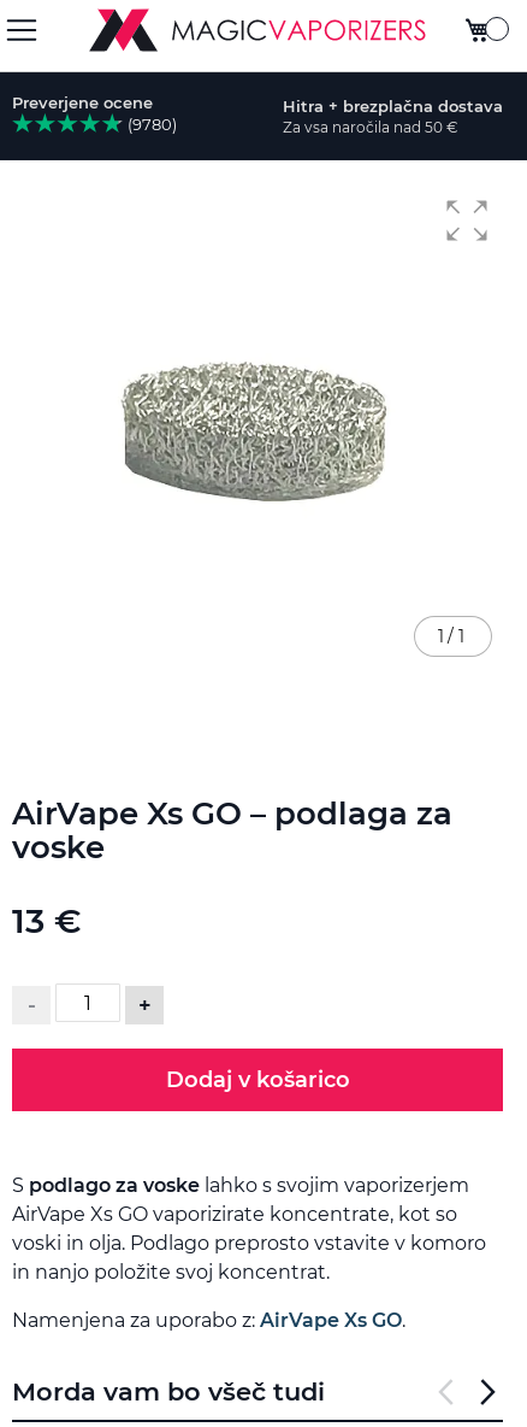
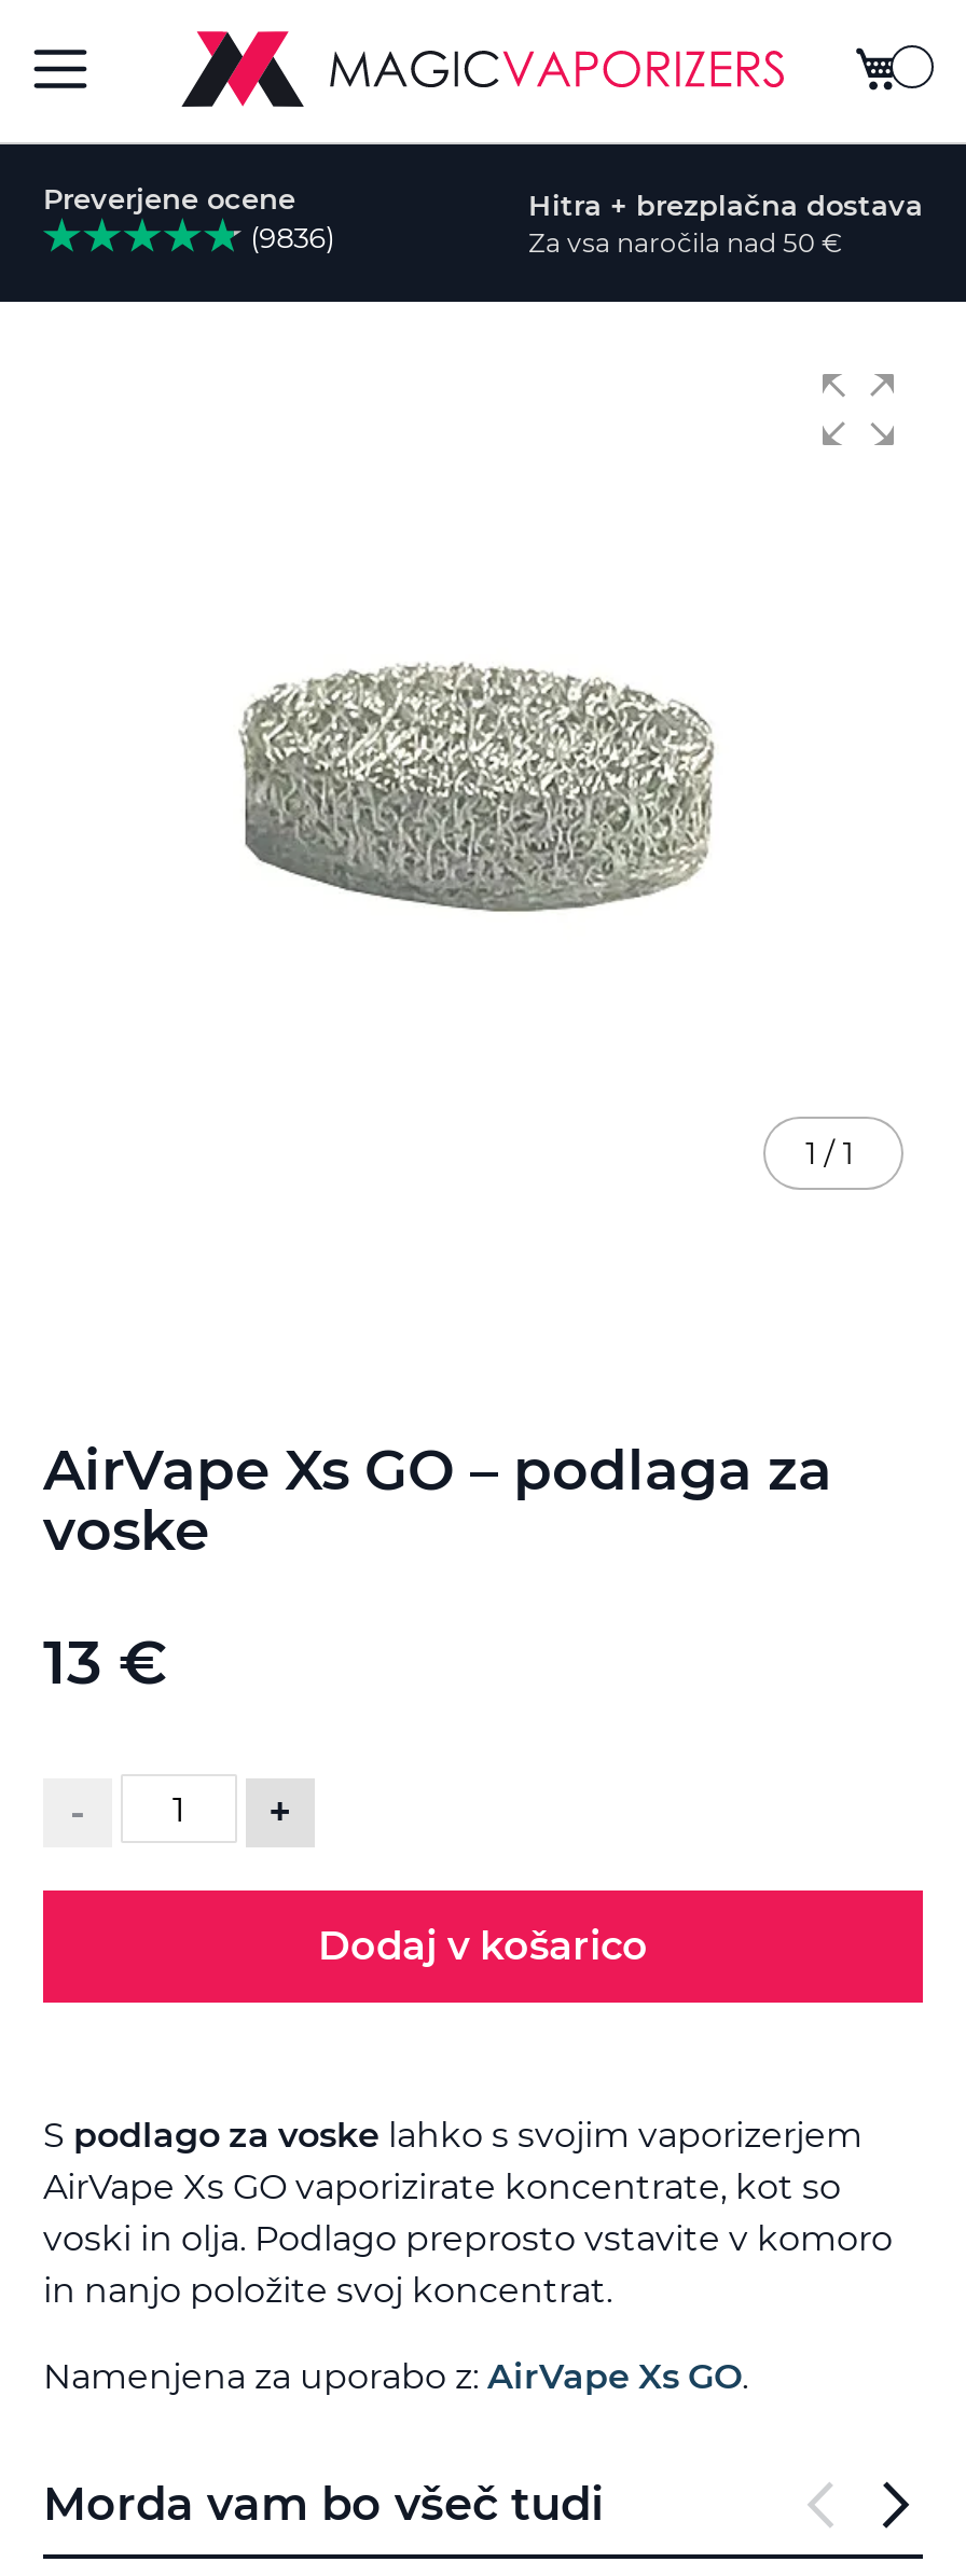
- (9780)
+ (9836)
